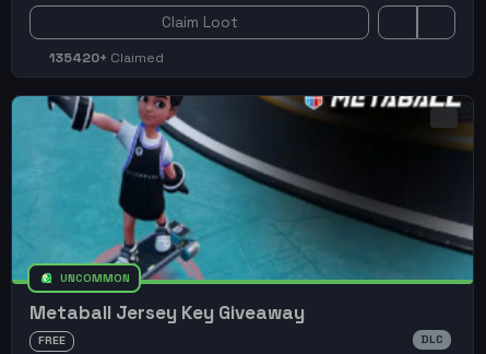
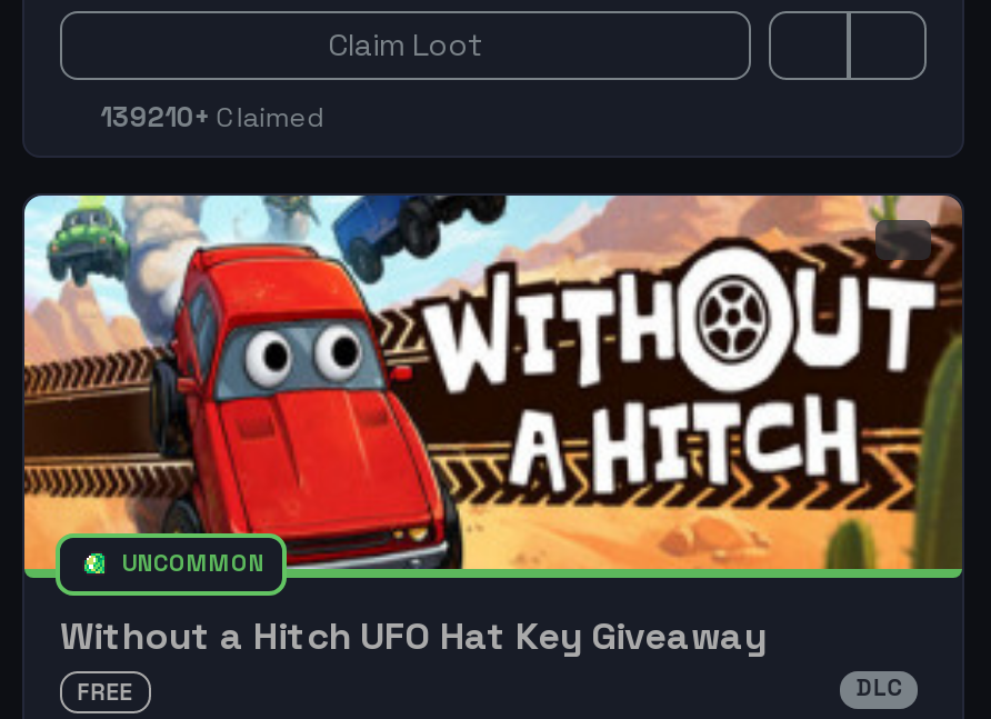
- 135420+ Claimed
+ 139210+ Claimed

- [image]
- Metaball Jersey Key Giveaway
+ [image]
+ Without a Hitch UFO Hat Key Giveaway
